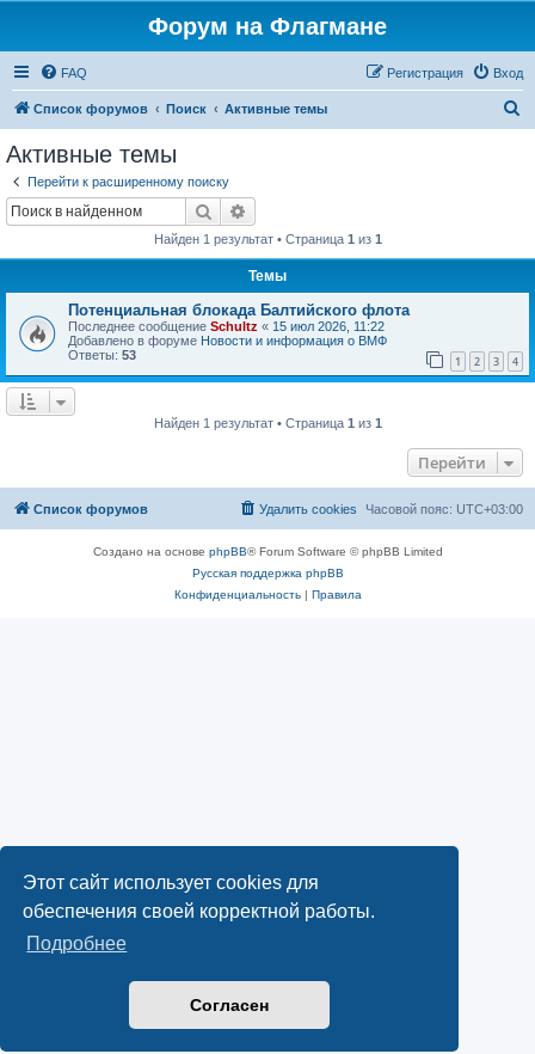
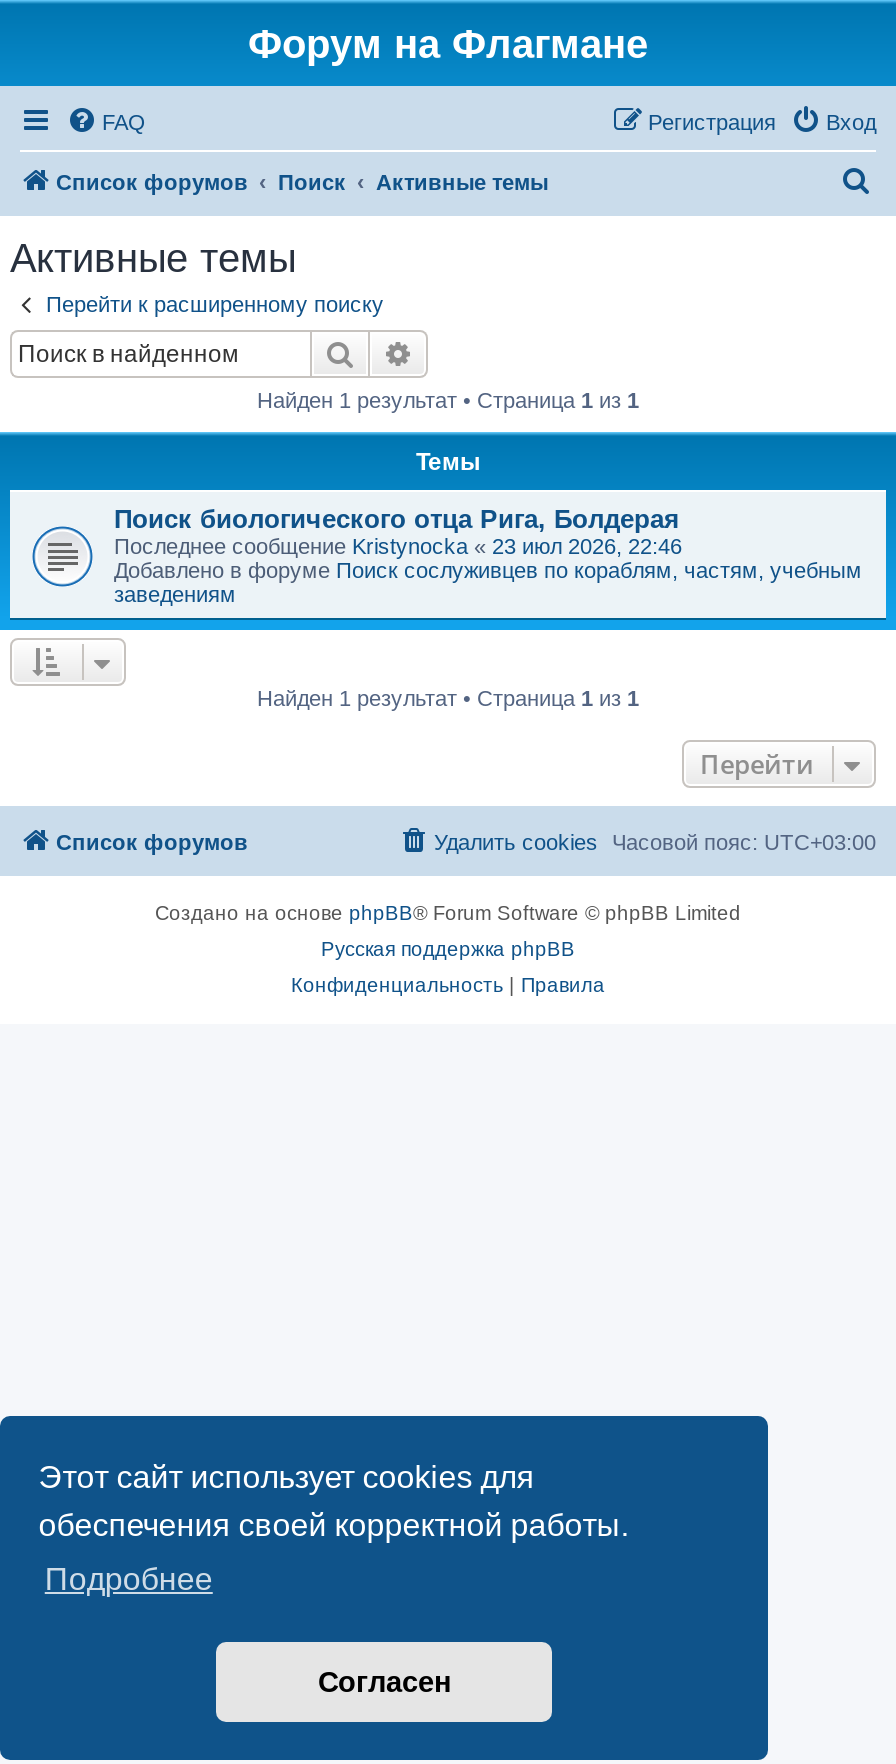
- Потенциальная блокада Балтийского флота
- Последнее сообщение Schultz «15 июл 2026, 11:22
- Добавлено в форуме Новости и информация о ВМФ
- Ответы: 53
- 1
- 2
- 3
- 4
+ Поиск биологического отца Рига, Болдерая
+ Последнее сообщение Kristynocka «23 июл 2026, 22:46
+ Добавлено в форуме Поиск сослуживцев по кораблям, частям, учебным
+ заведениям
